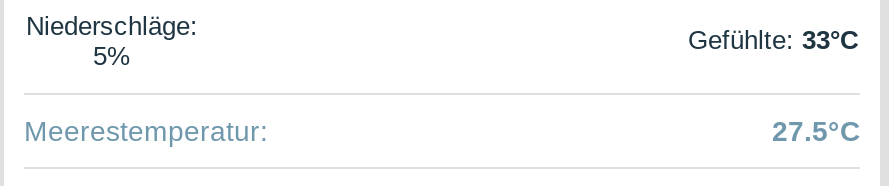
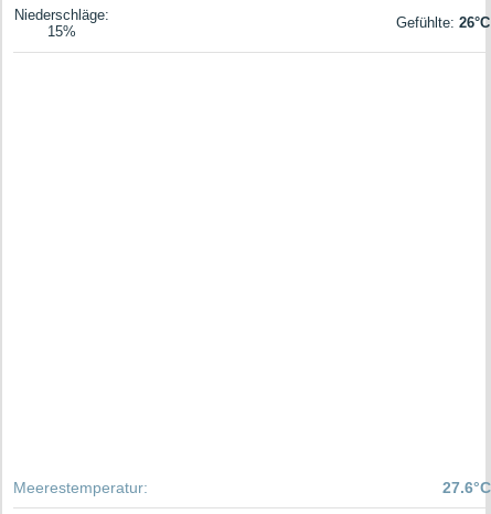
- Gefühlte: 33°C
+ Gefühlte: 26°C

- 5%
+ 15%

- 27.5°C
+ 27.6°C
